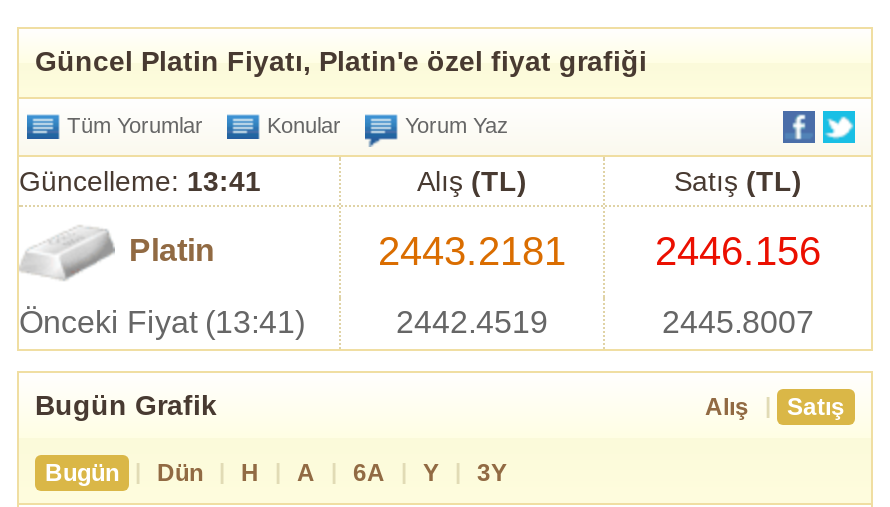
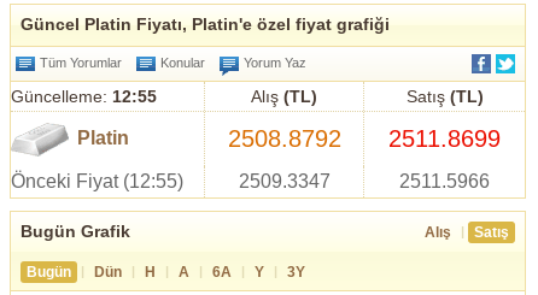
- Güncelleme: 13:41
+ Güncelleme: 12:55

- 2443.2181
+ 2508.8792

- 2446.156
+ 2511.8699

- Önceki Fiyat (13:41)
+ Önceki Fiyat (12:55)

- 2442.4519
+ 2509.3347

- 2445.8007
+ 2511.5966
